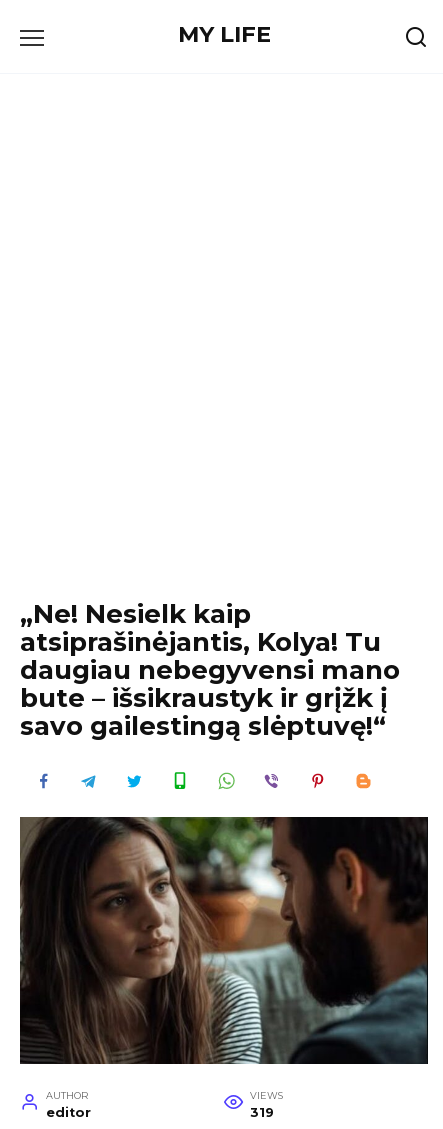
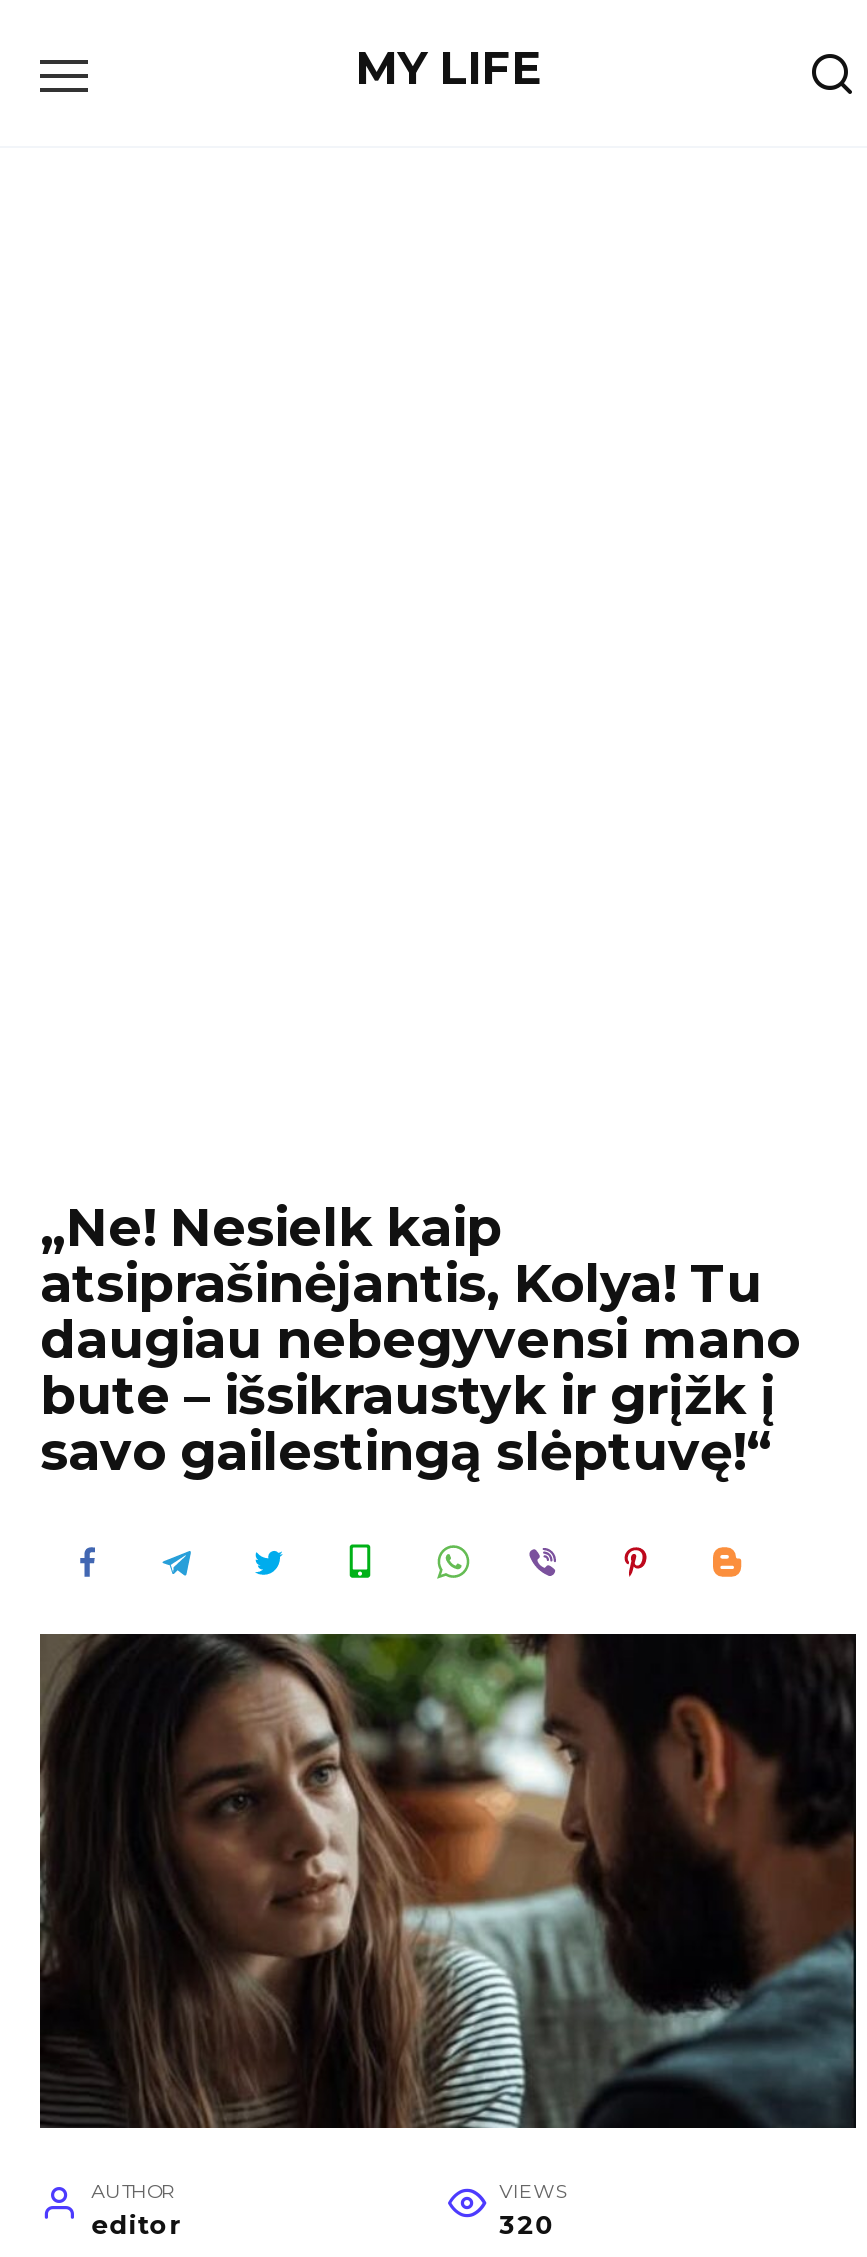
- 319
+ 320
